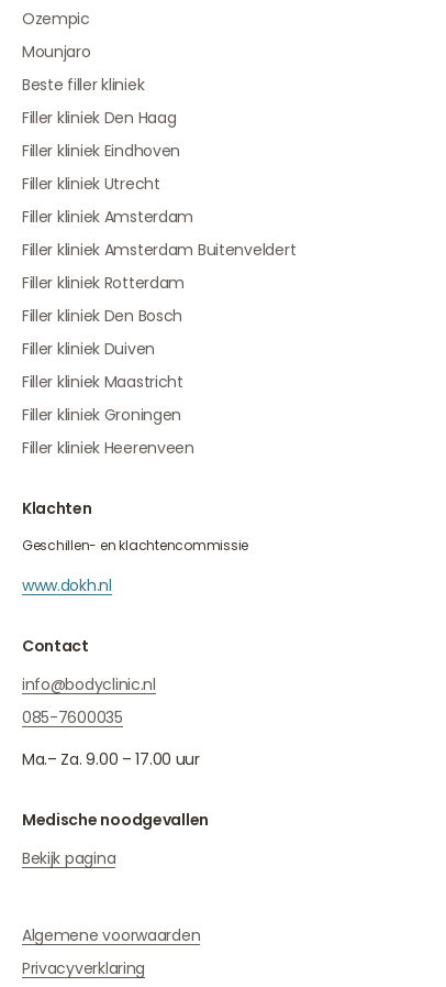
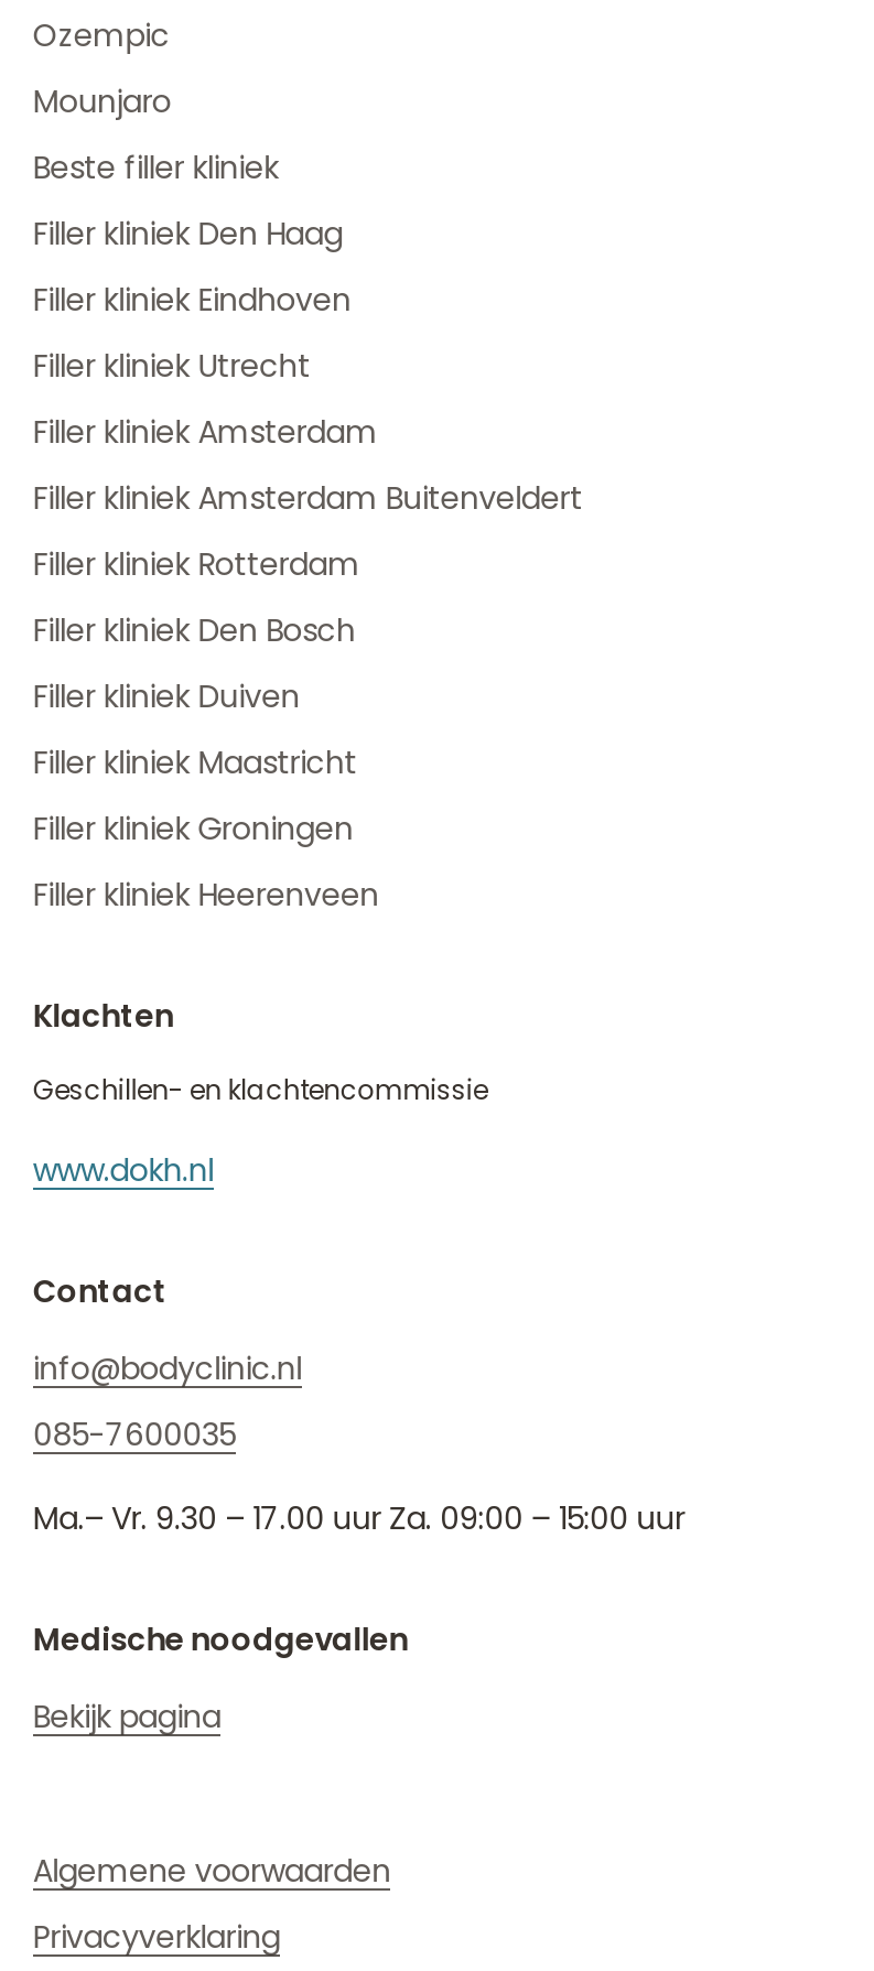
- Ma.– Za. 9.00 – 17.00 uur
+ Ma.– Vr. 9.30 – 17.00 uur Za. 09:00 – 15:00 uur
